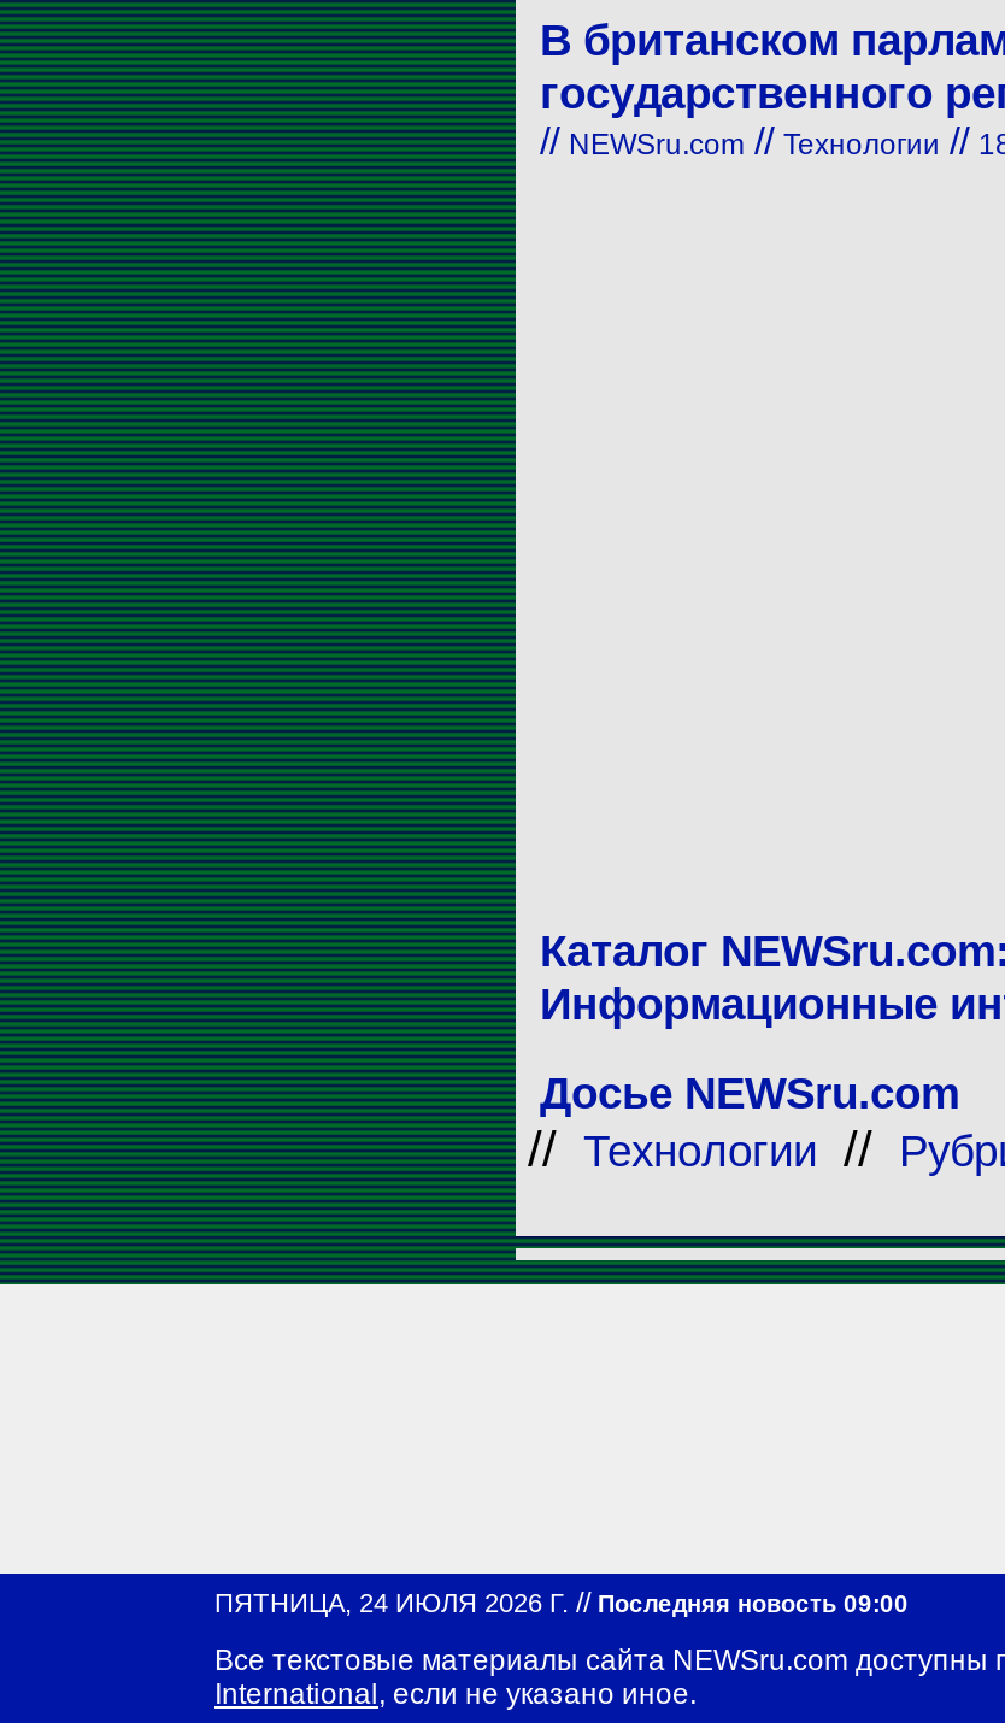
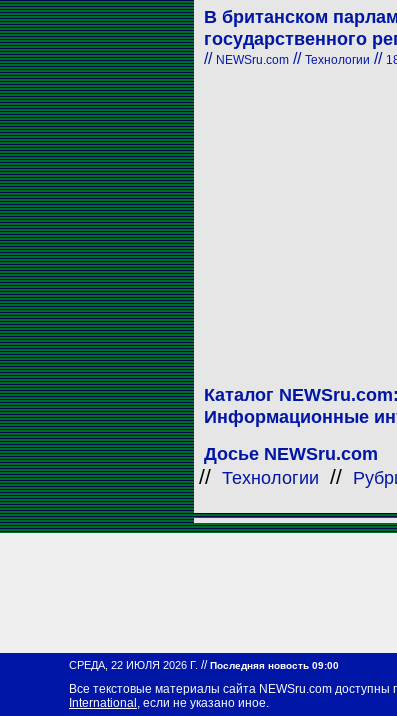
- ПЯТНИЦА, 24 ИЮЛЯ 2026 Г. // Последняя новость 09:00
+ СРЕДА, 22 ИЮЛЯ 2026 Г. // Последняя новость 09:00
